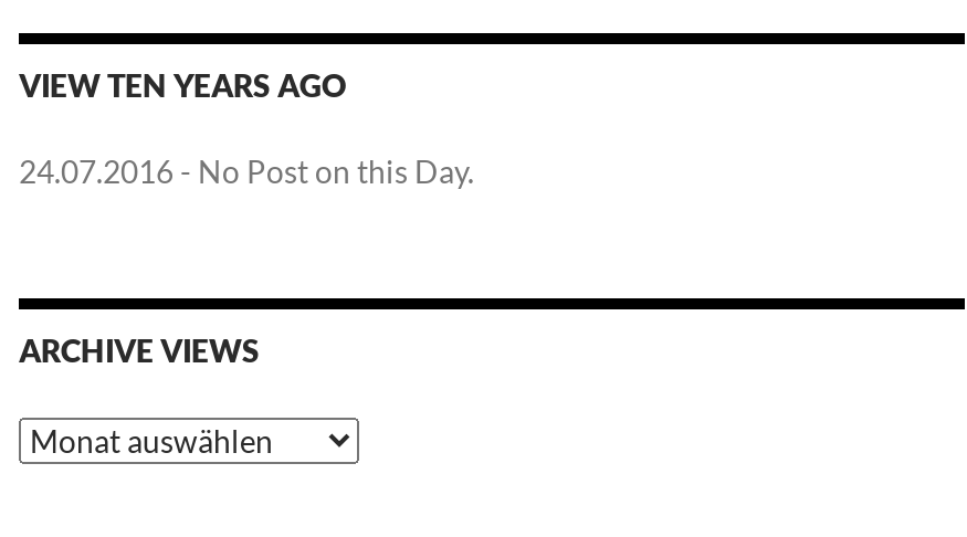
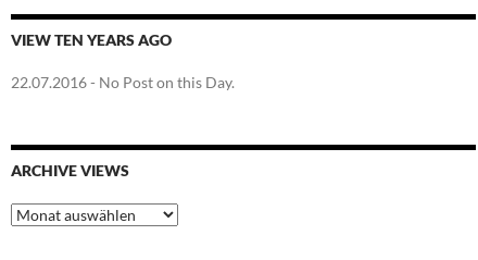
- 24.07.2016 - No Post on this Day.
+ 22.07.2016 - No Post on this Day.
